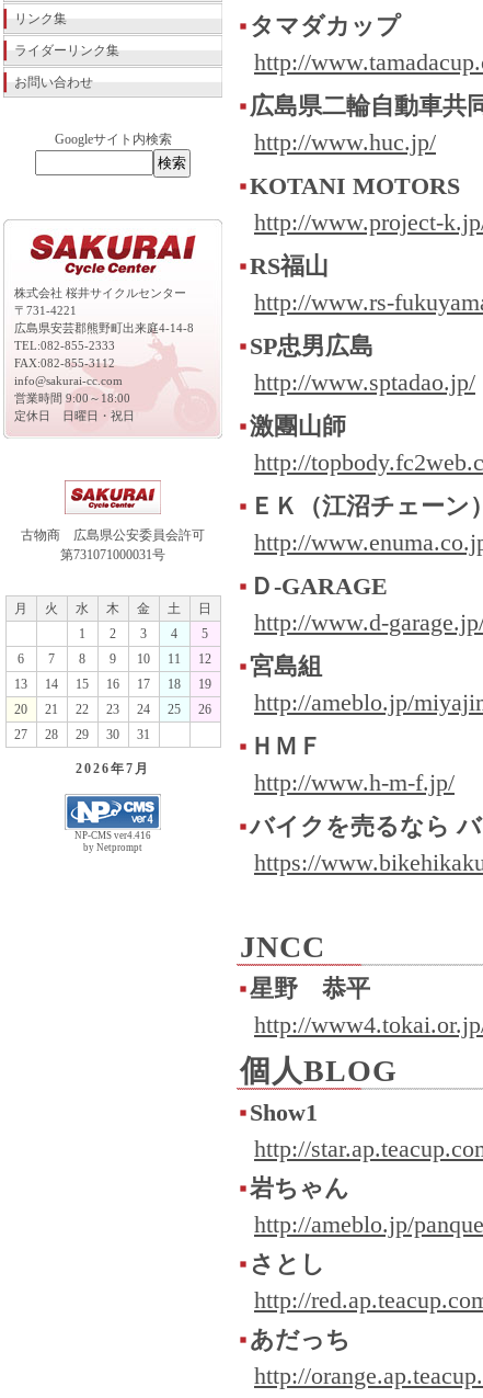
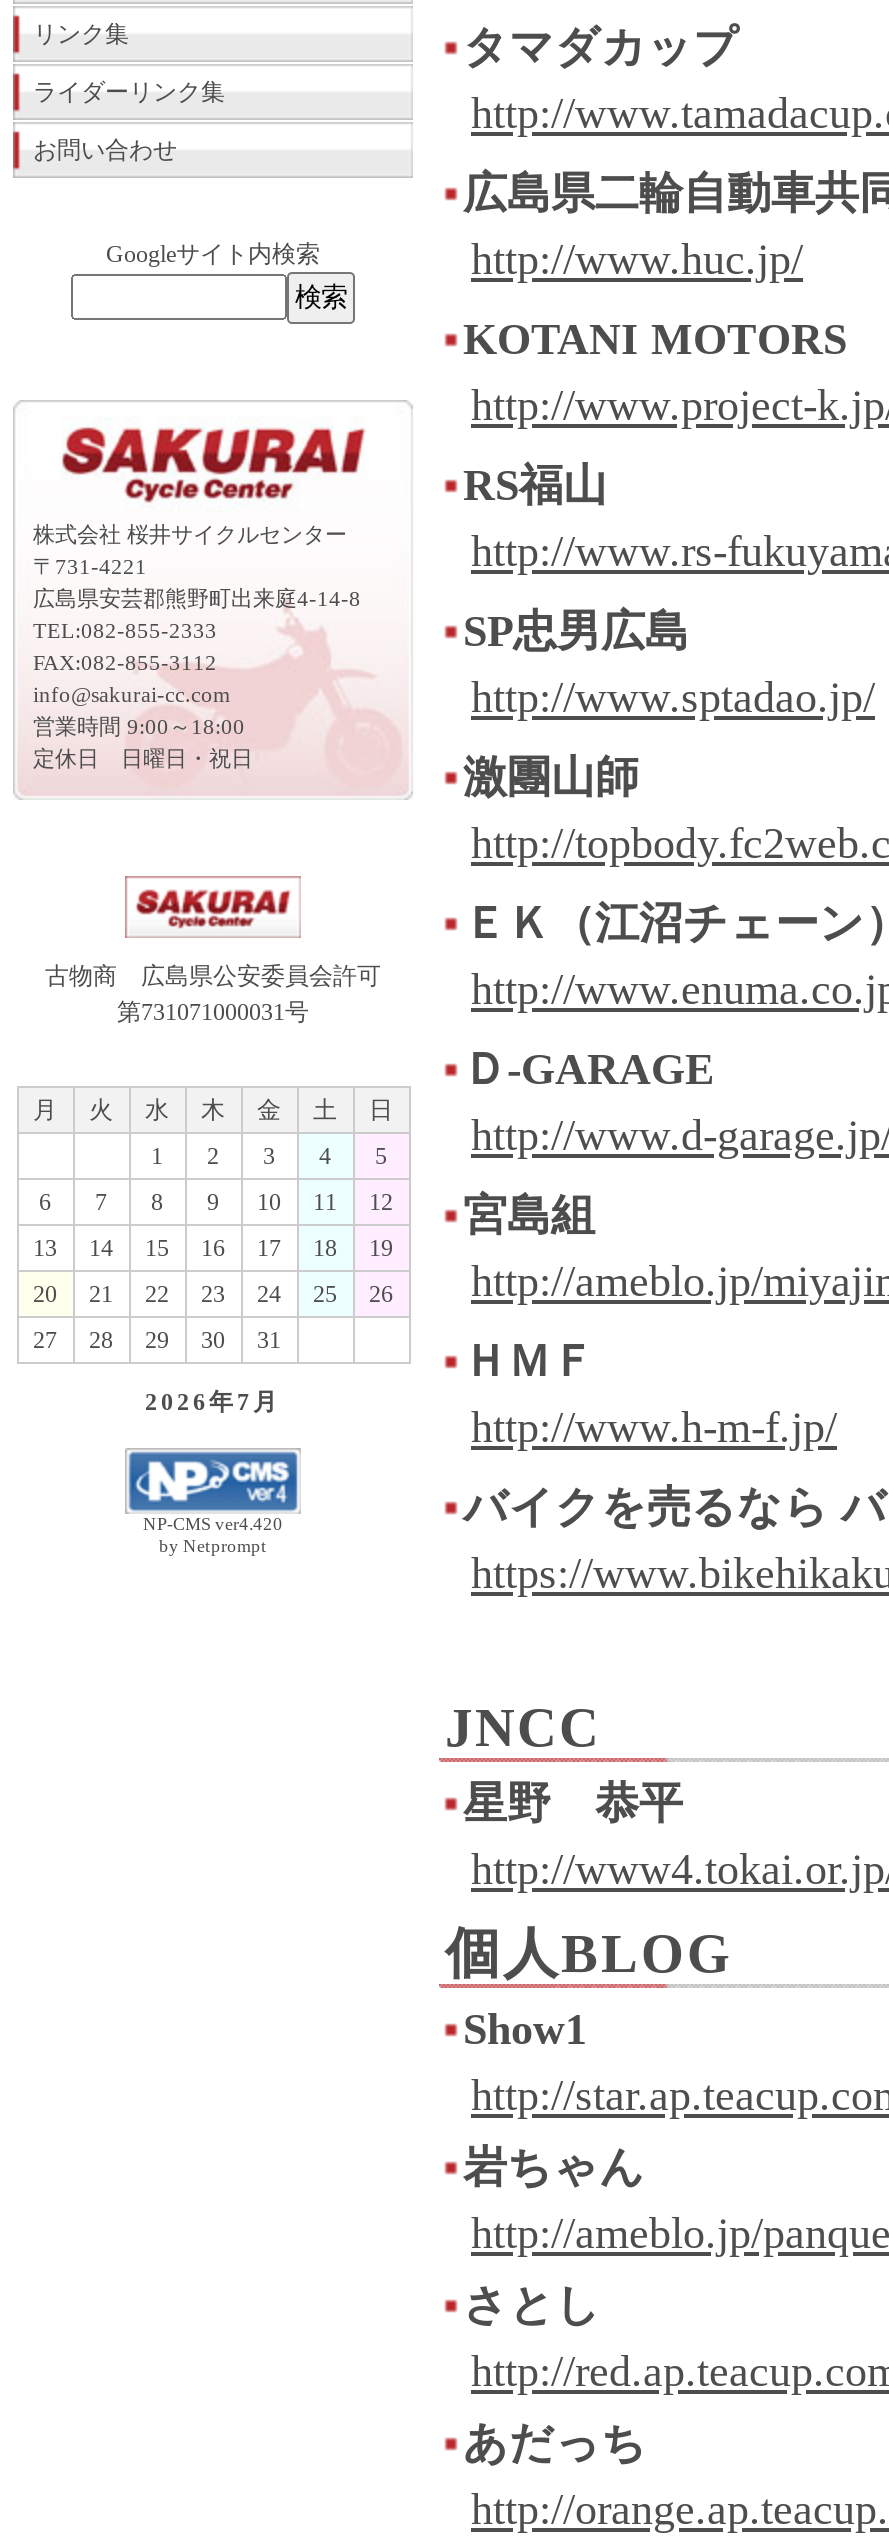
- NP-CMS ver4.416
+ NP-CMS ver4.420
